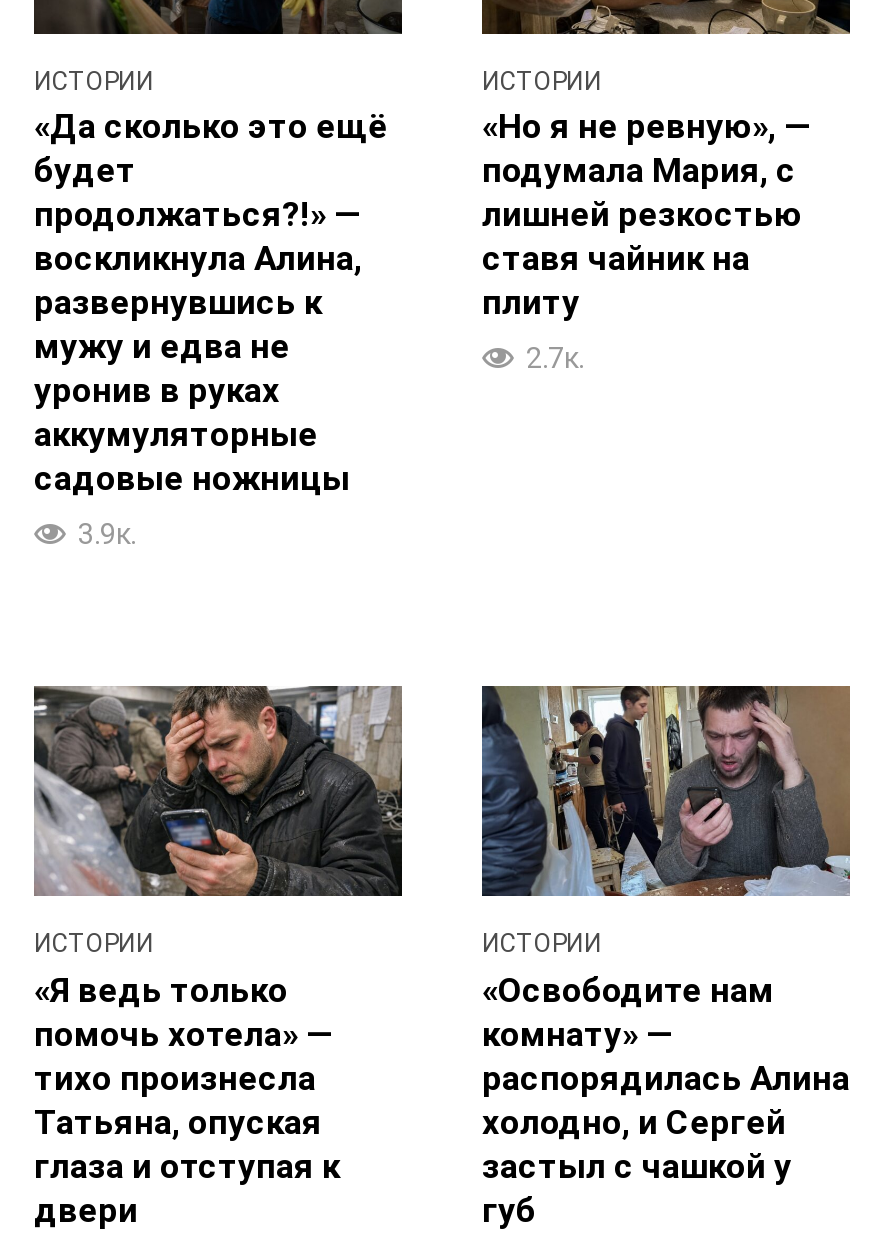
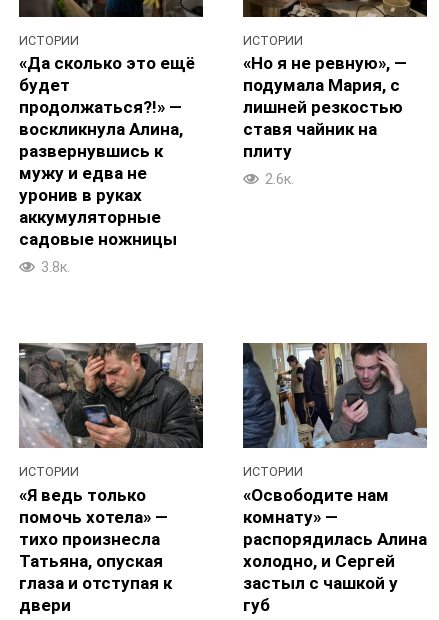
- 2.7к.
+ 2.6к.

- 3.9к.
+ 3.8к.
